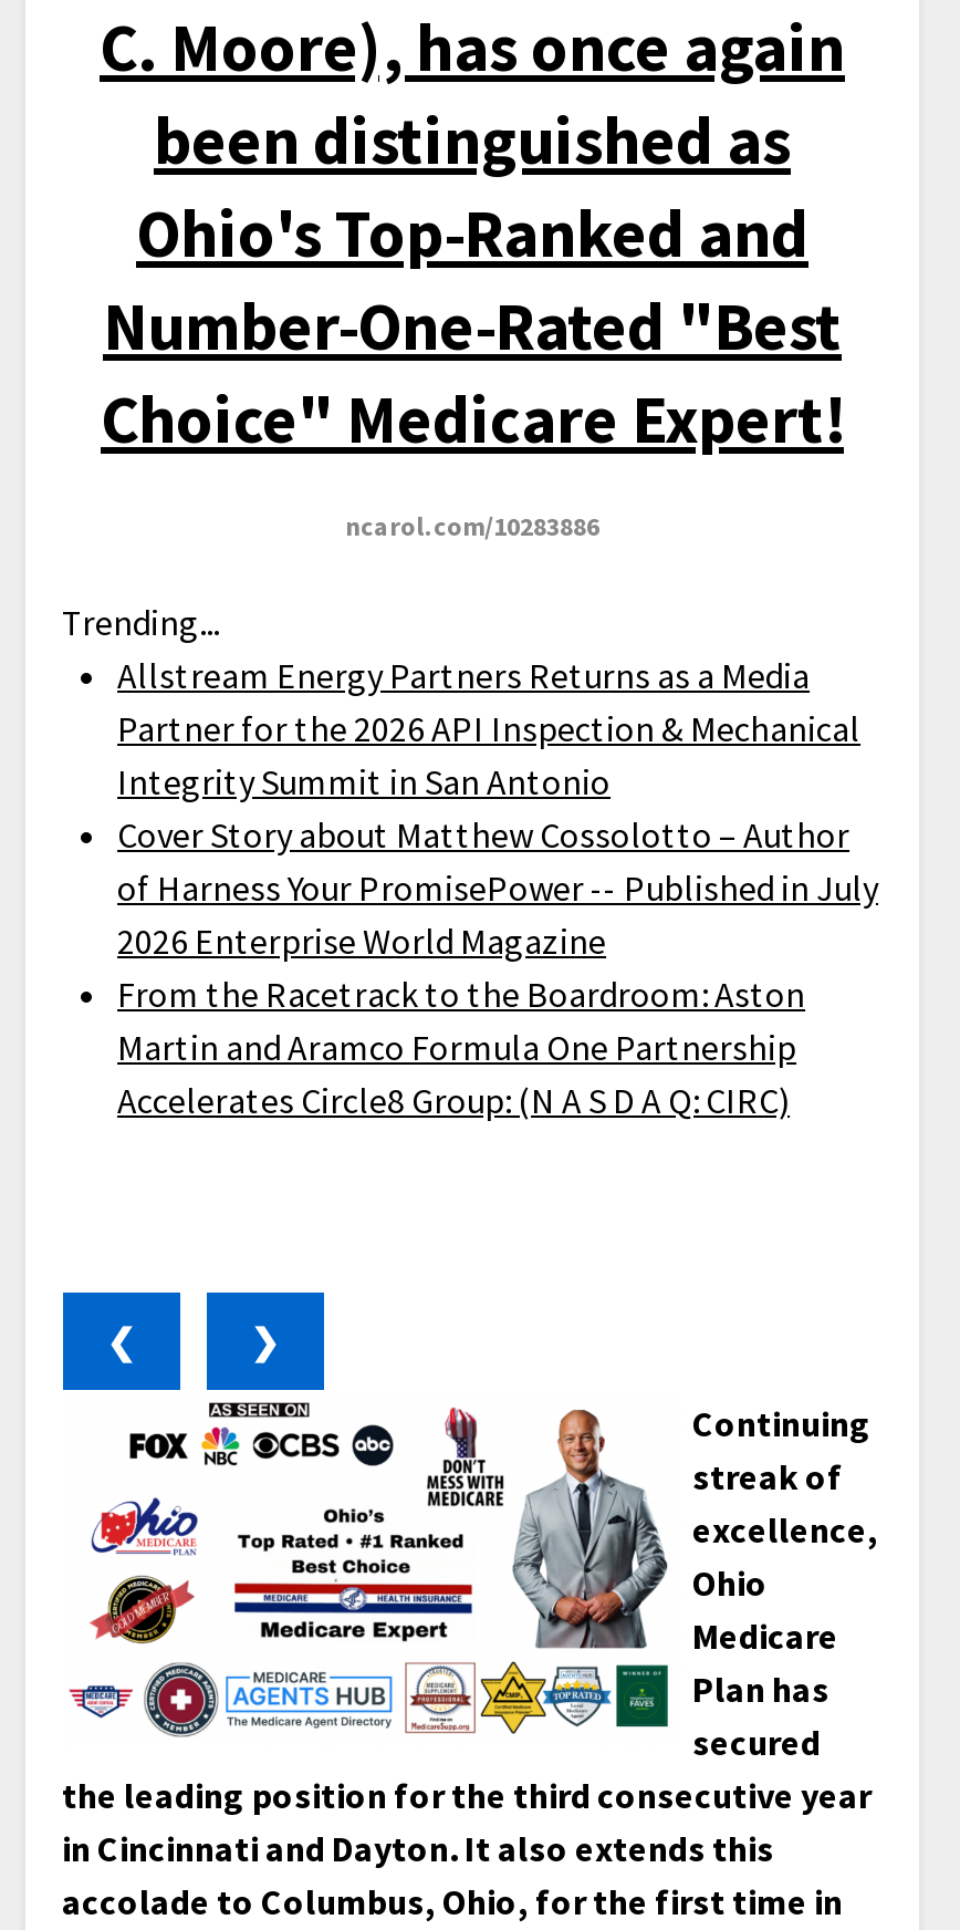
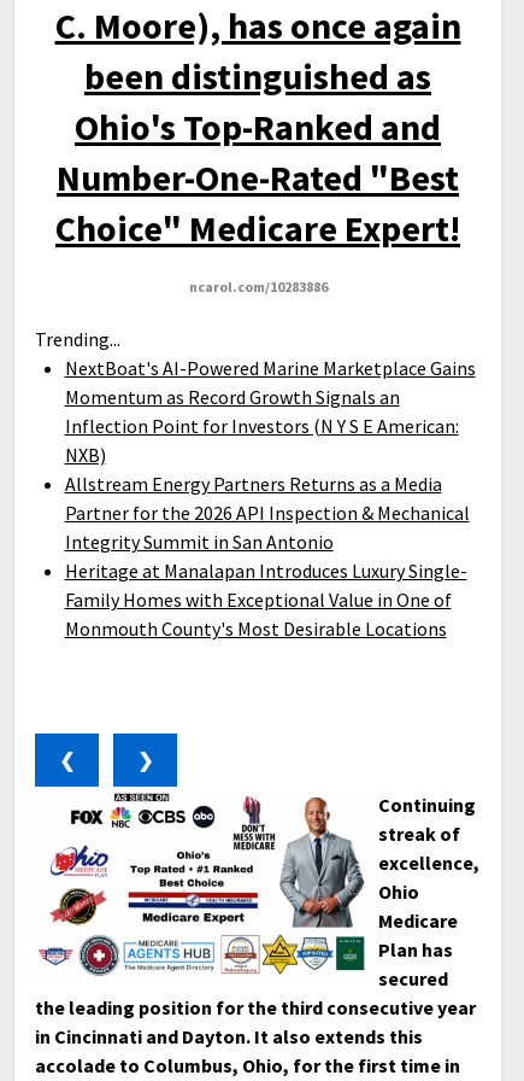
+ NextBoat's AI-Powered Marine Marketplace Gains
+ Momentum as Record Growth Signals an
+ Inflection Point for Investors (N Y S E American:
+ NXB)

moved down: Allstream Energy Partners Returns as a Media | Partner for the 2026 API Inspection & Mechanical | Integrity Summit in San Antonio

- Cover Story about Matthew Cossolotto – Author
- of Harness Your PromisePower -- Published in July
- 2026 Enterprise World Magazine
- From the Racetrack to the Boardroom: Aston
- Martin and Aramco Formula One Partnership
- Accelerates Circle8 Group: (N A S D A Q: CIRC)
+ Heritage at Manalapan Introduces Luxury Single-
+ Family Homes with Exceptional Value in One of
+ Monmouth County's Most Desirable Locations
